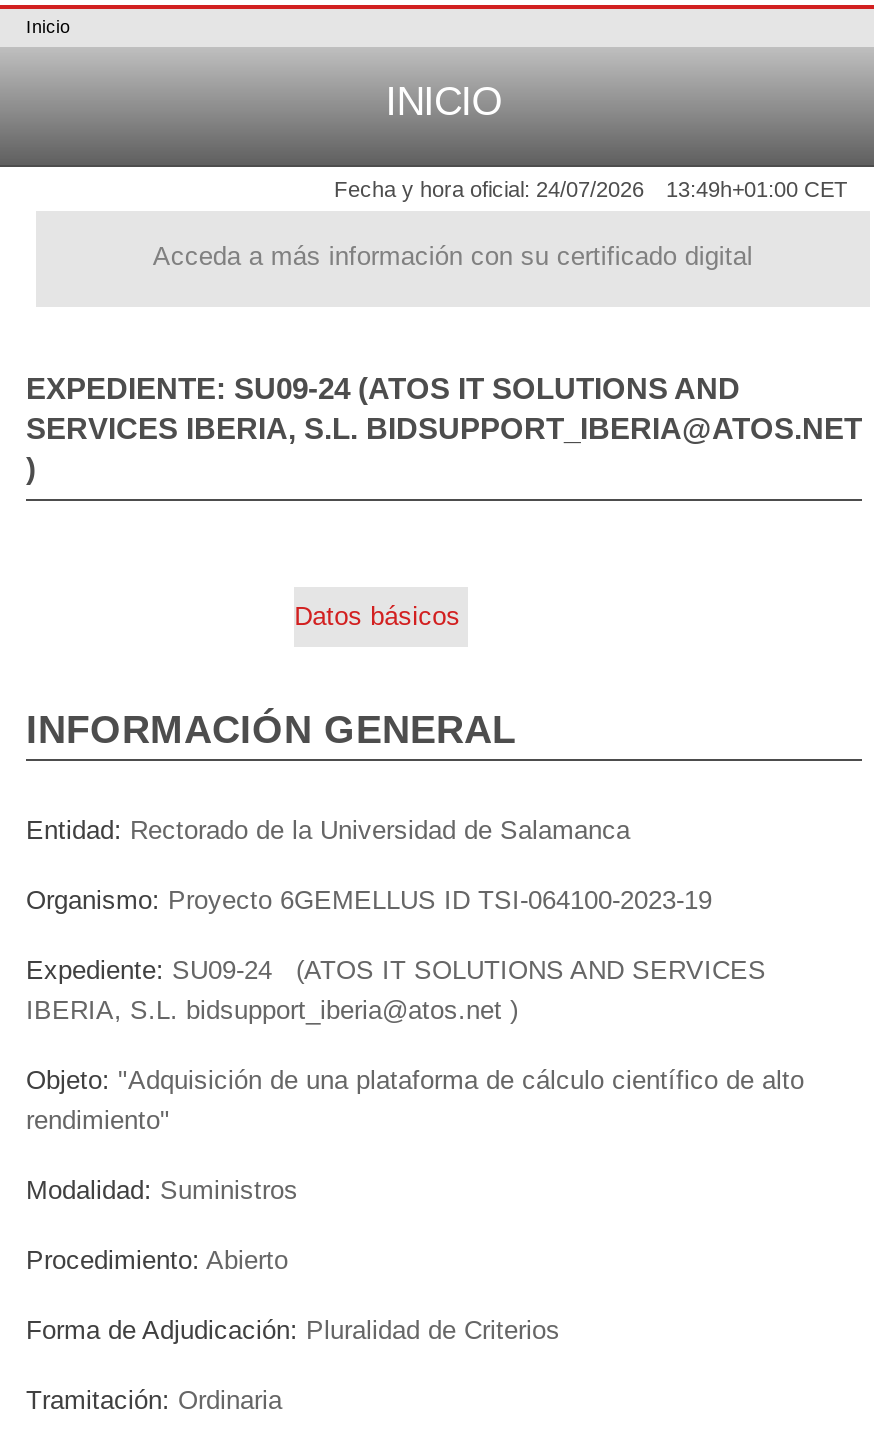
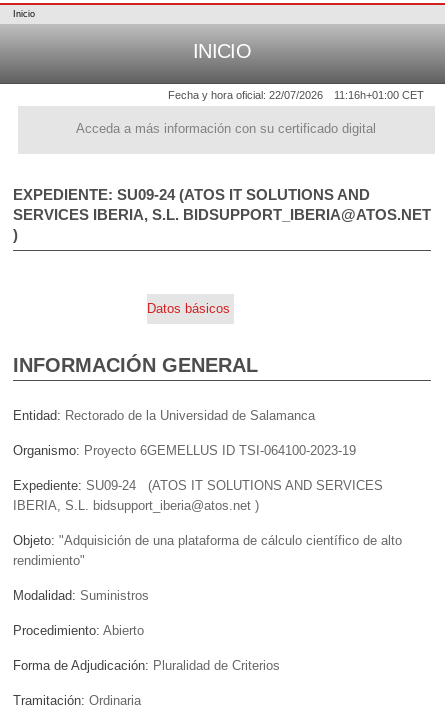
- Fecha y hora oficial: 24/07/2026
+ Fecha y hora oficial: 22/07/2026

- 13:49h+01:00 CET
+ 11:16h+01:00 CET
